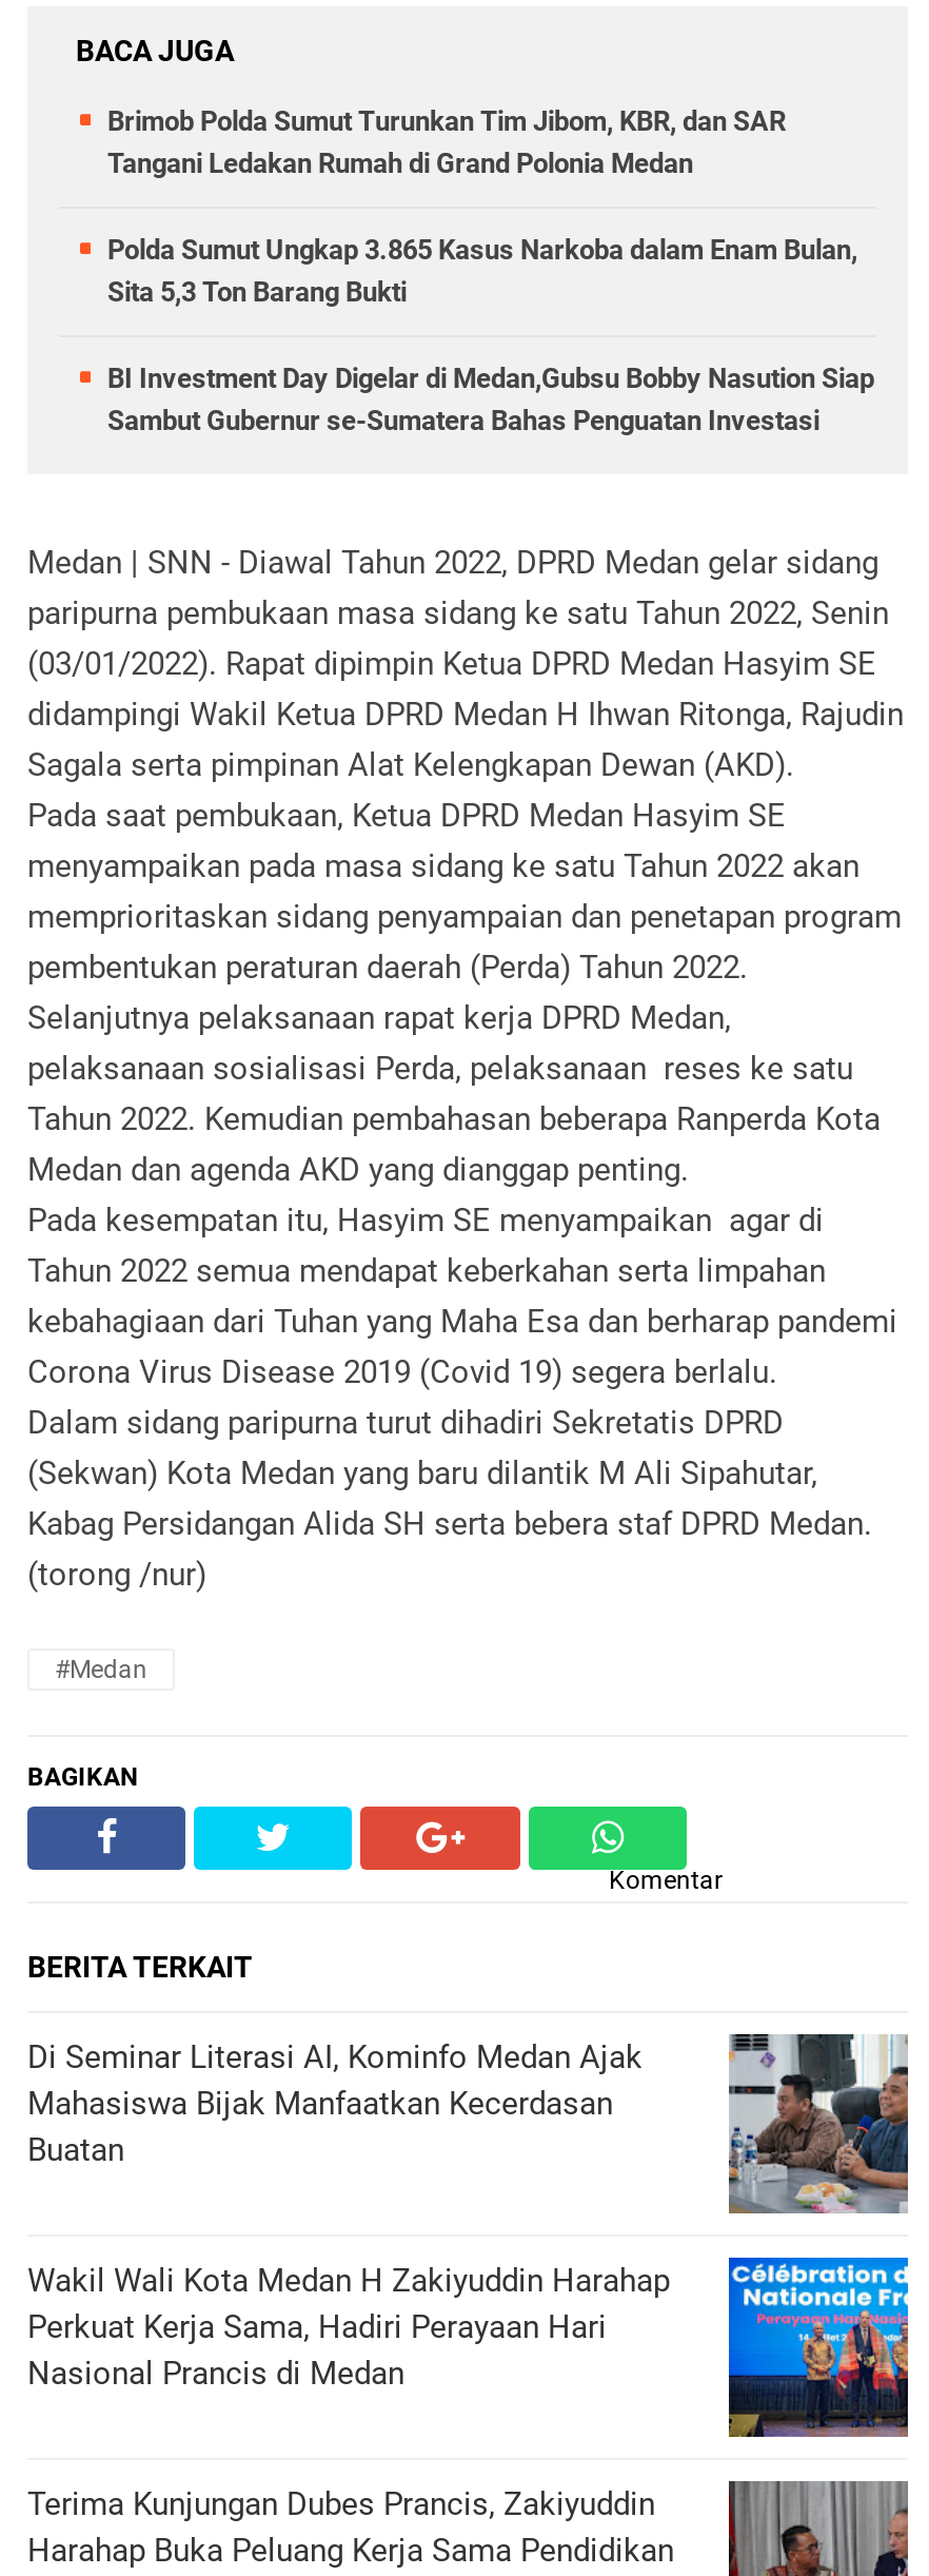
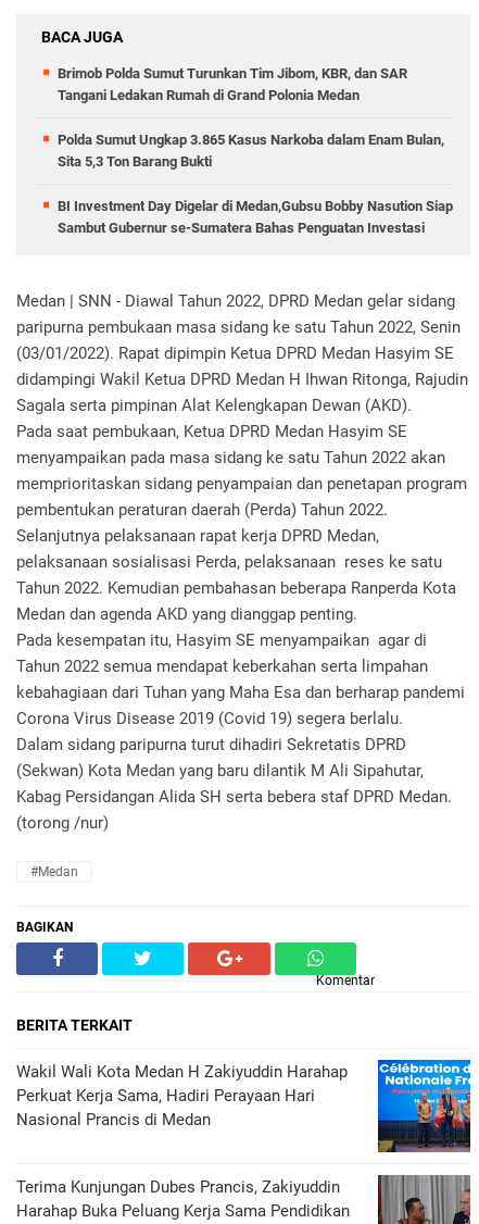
- [image]
- Di Seminar Literasi AI, Kominfo Medan Ajak
- Mahasiswa Bijak Manfaatkan Kecerdasan
- Buatan
